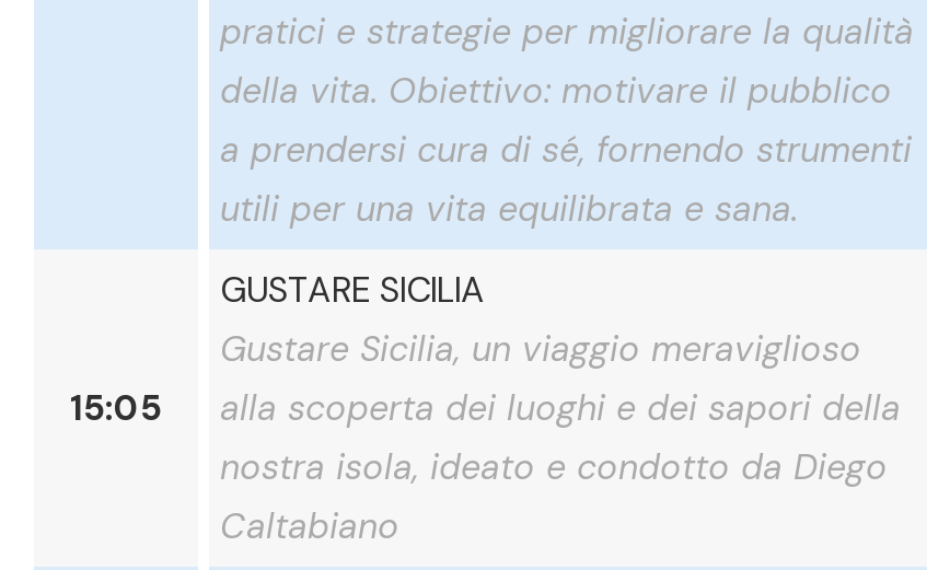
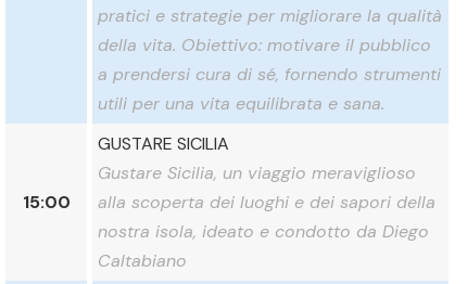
- 15:05 alla scoperta dei luoghi e dei sapori della
+ 15:00 alla scoperta dei luoghi e dei sapori della
